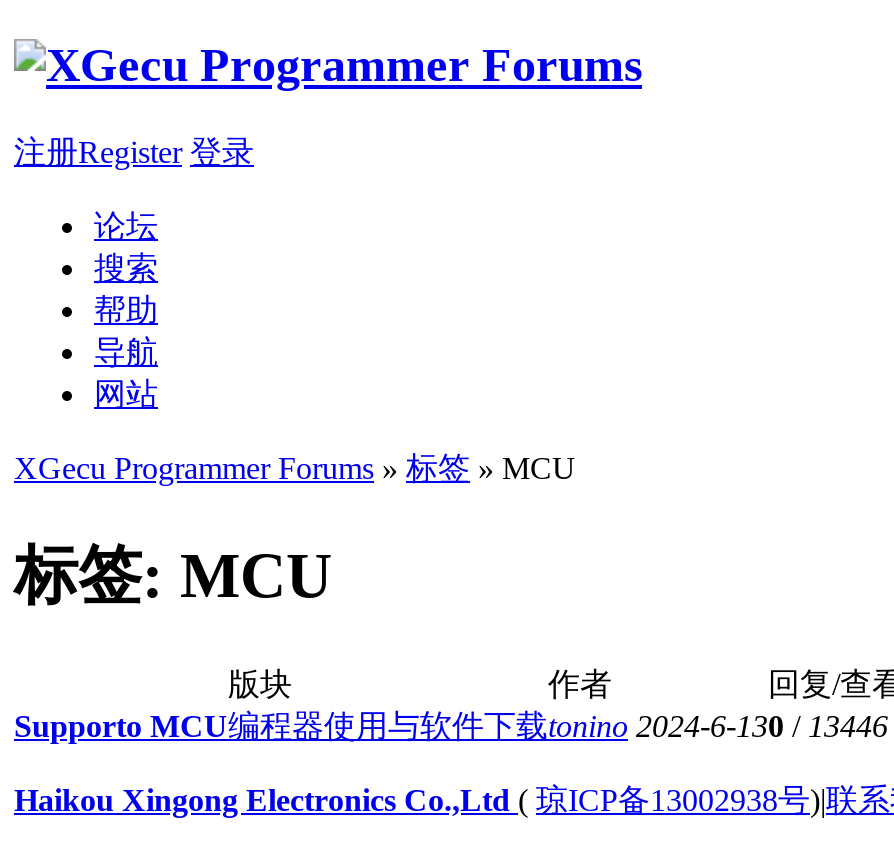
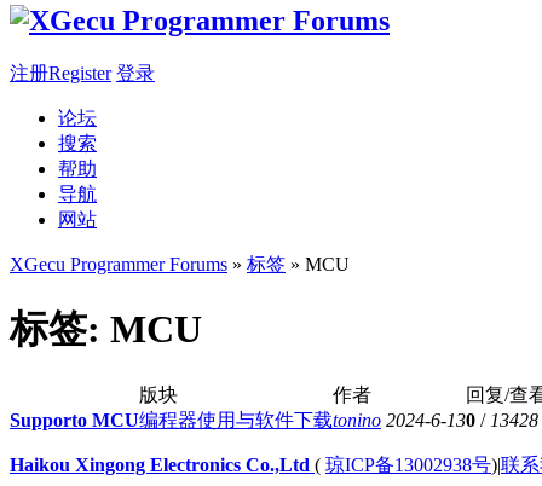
- Supporto MCU编程器使用与软件下载tonino 2024-6-130 / 13446
+ Supporto MCU编程器使用与软件下载tonino 2024-6-130 / 13428
